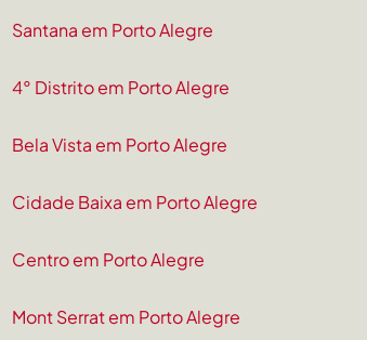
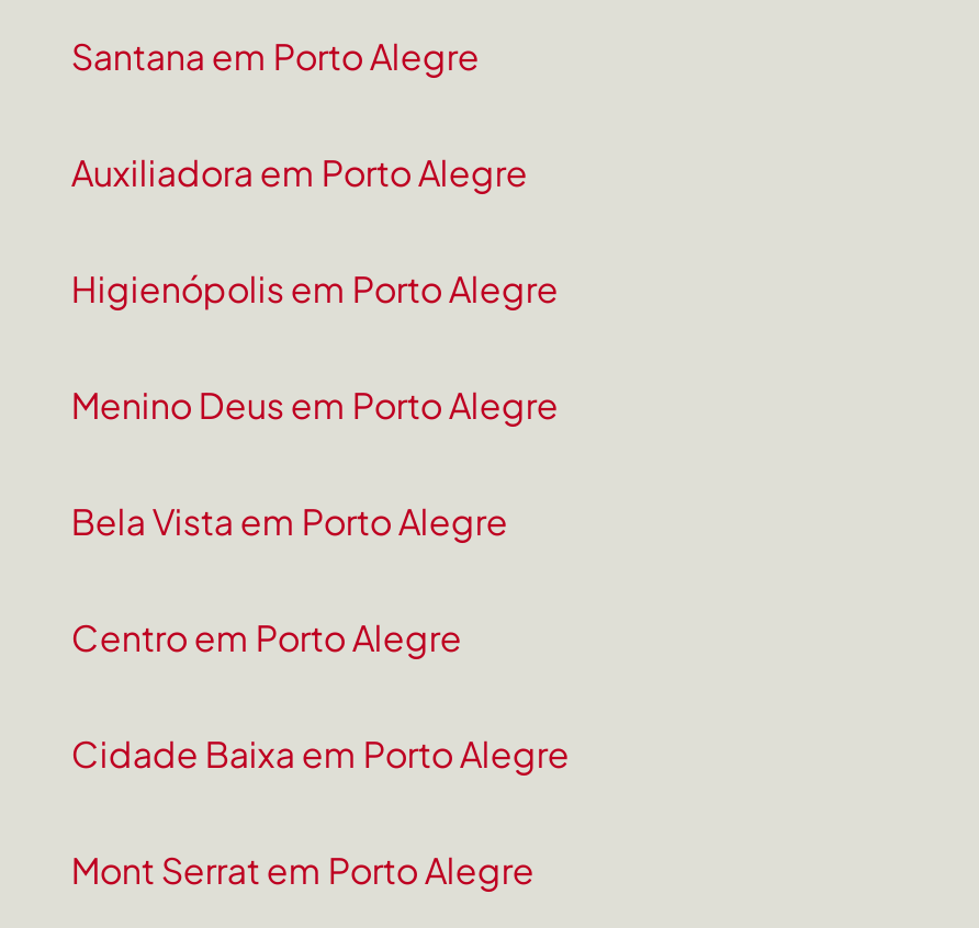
- 4° Distrito em Porto Alegre
+ Auxiliadora em Porto Alegre
+ Higienópolis em Porto Alegre
+ Menino Deus em Porto Alegre

moved down: Cidade Baixa em Porto Alegre

moved up: Centro em Porto Alegre
